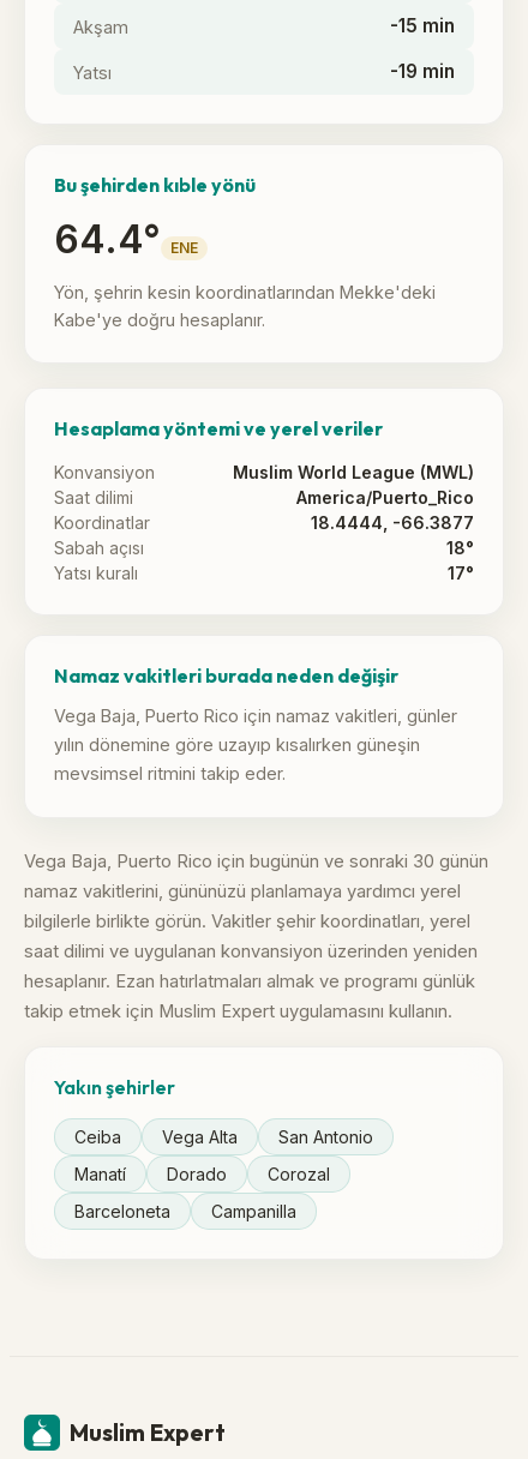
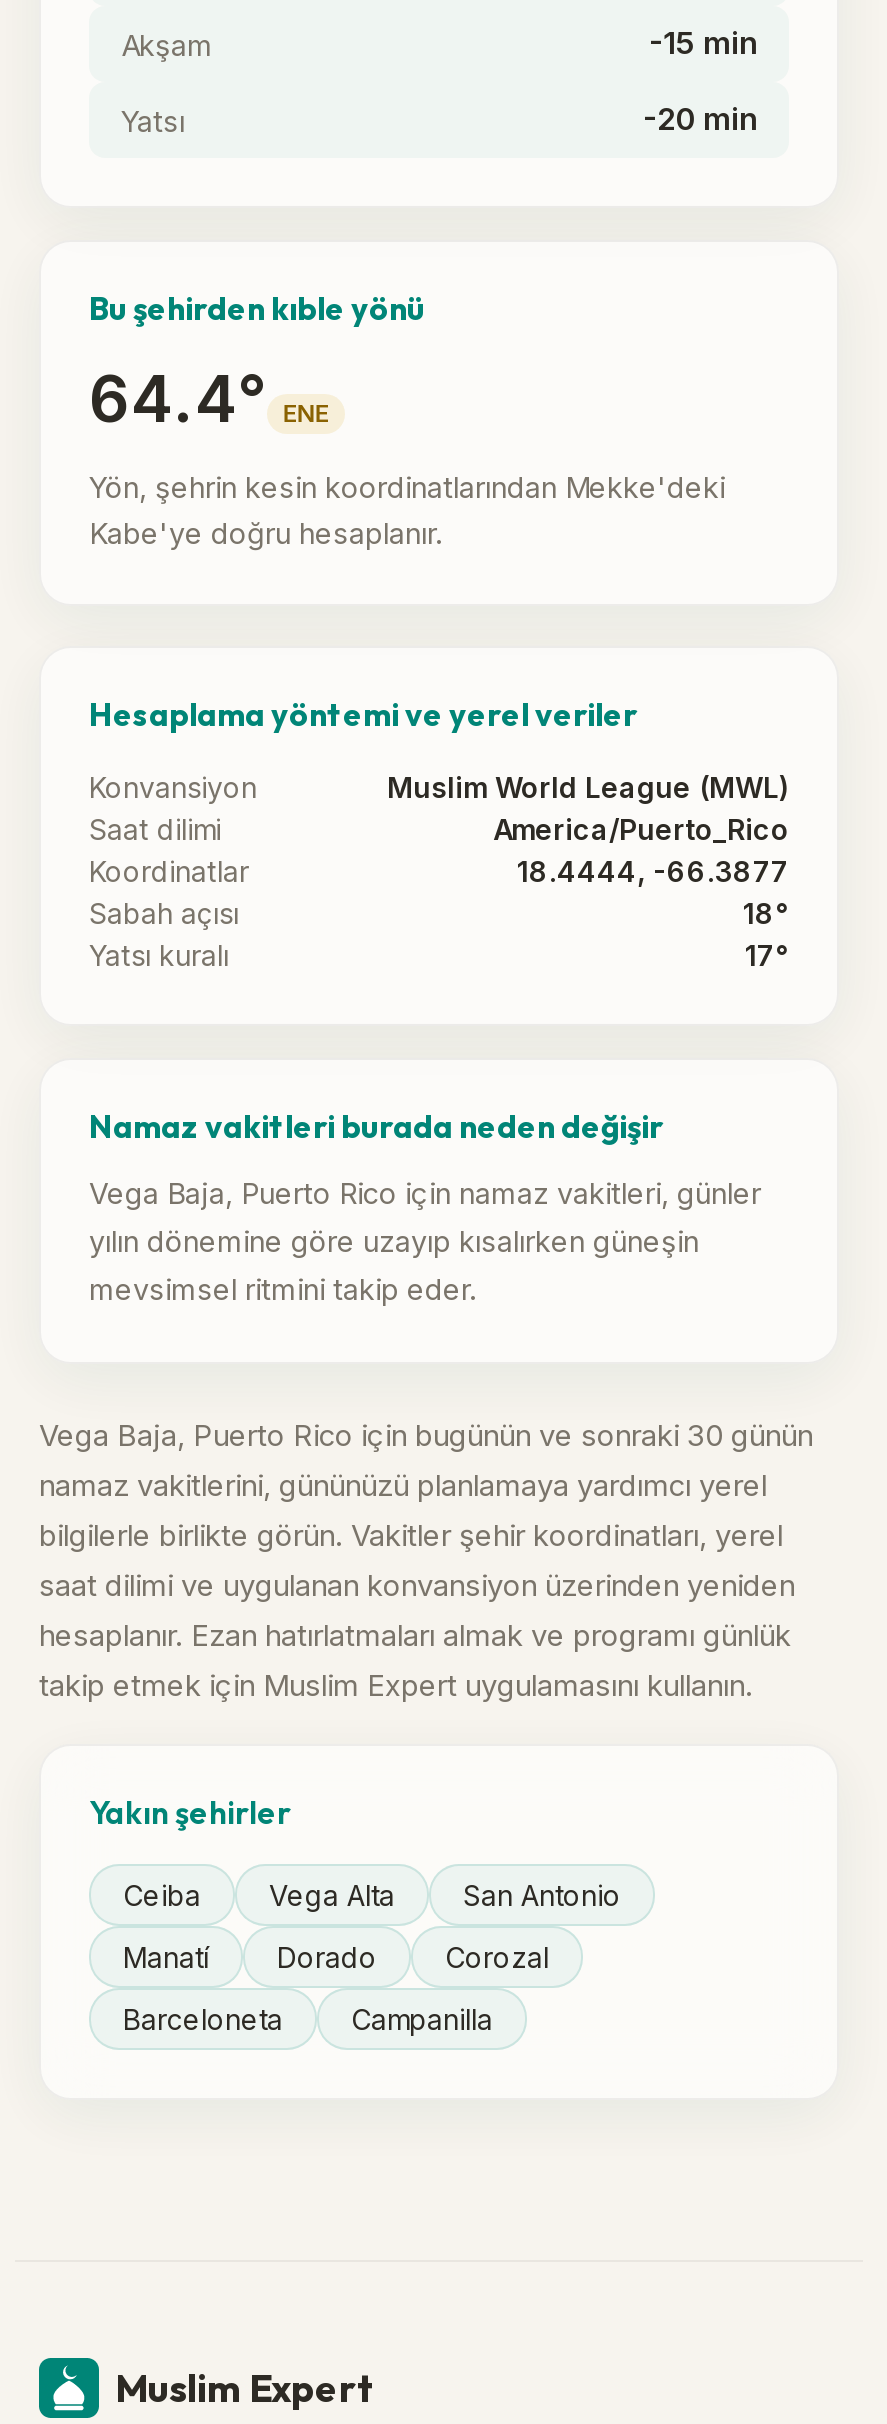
- -19 min
+ -20 min
